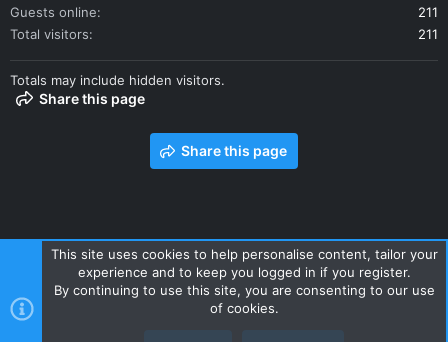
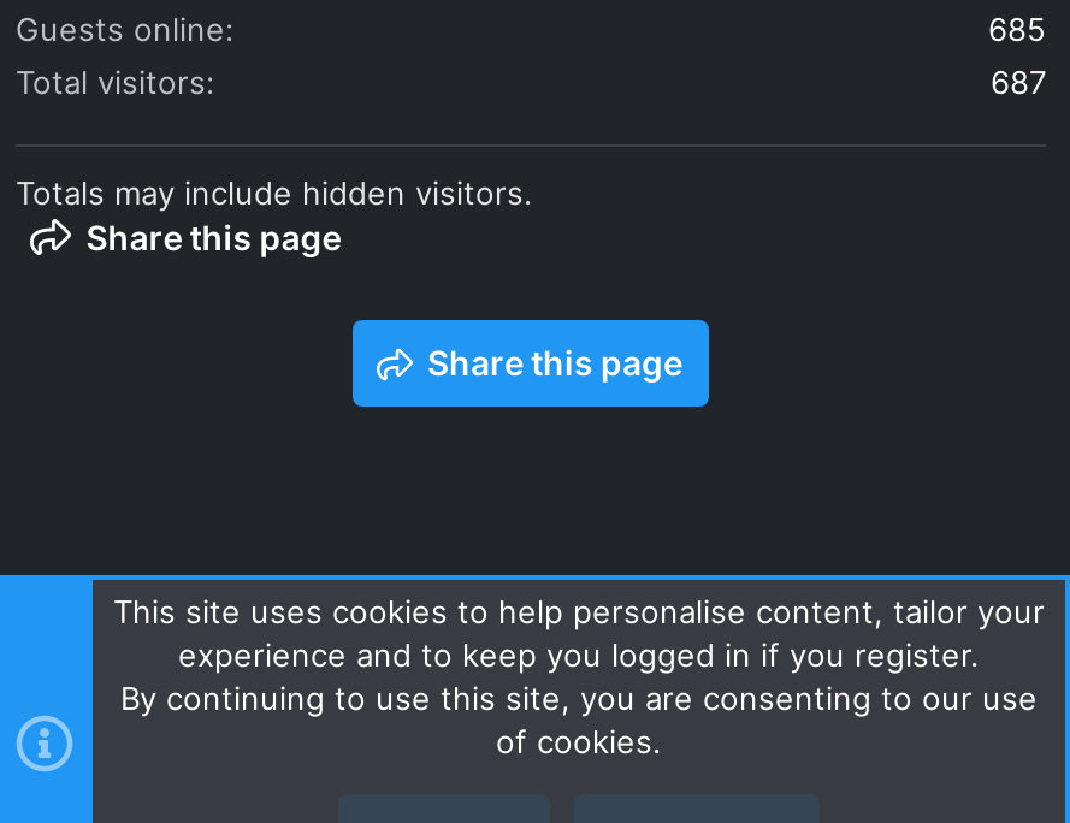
- 211
+ 685

- 211
+ 687
